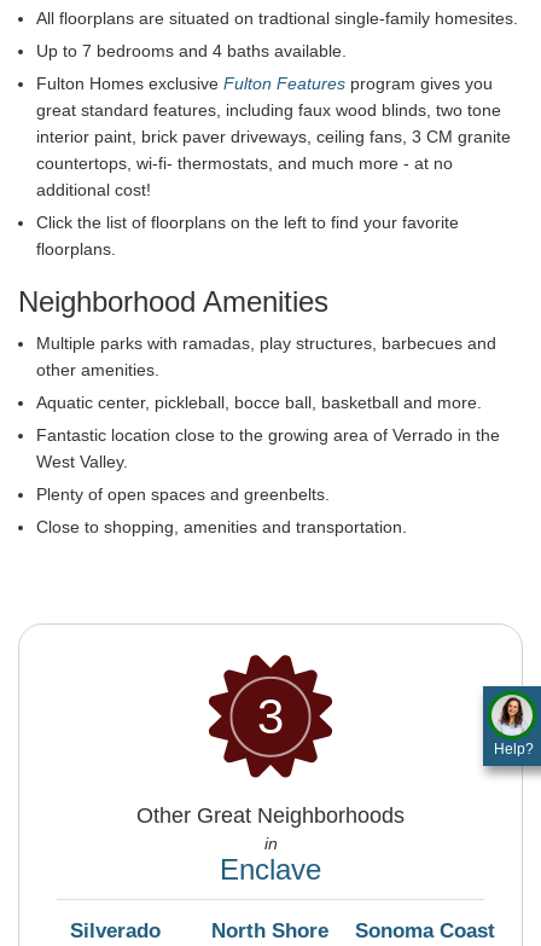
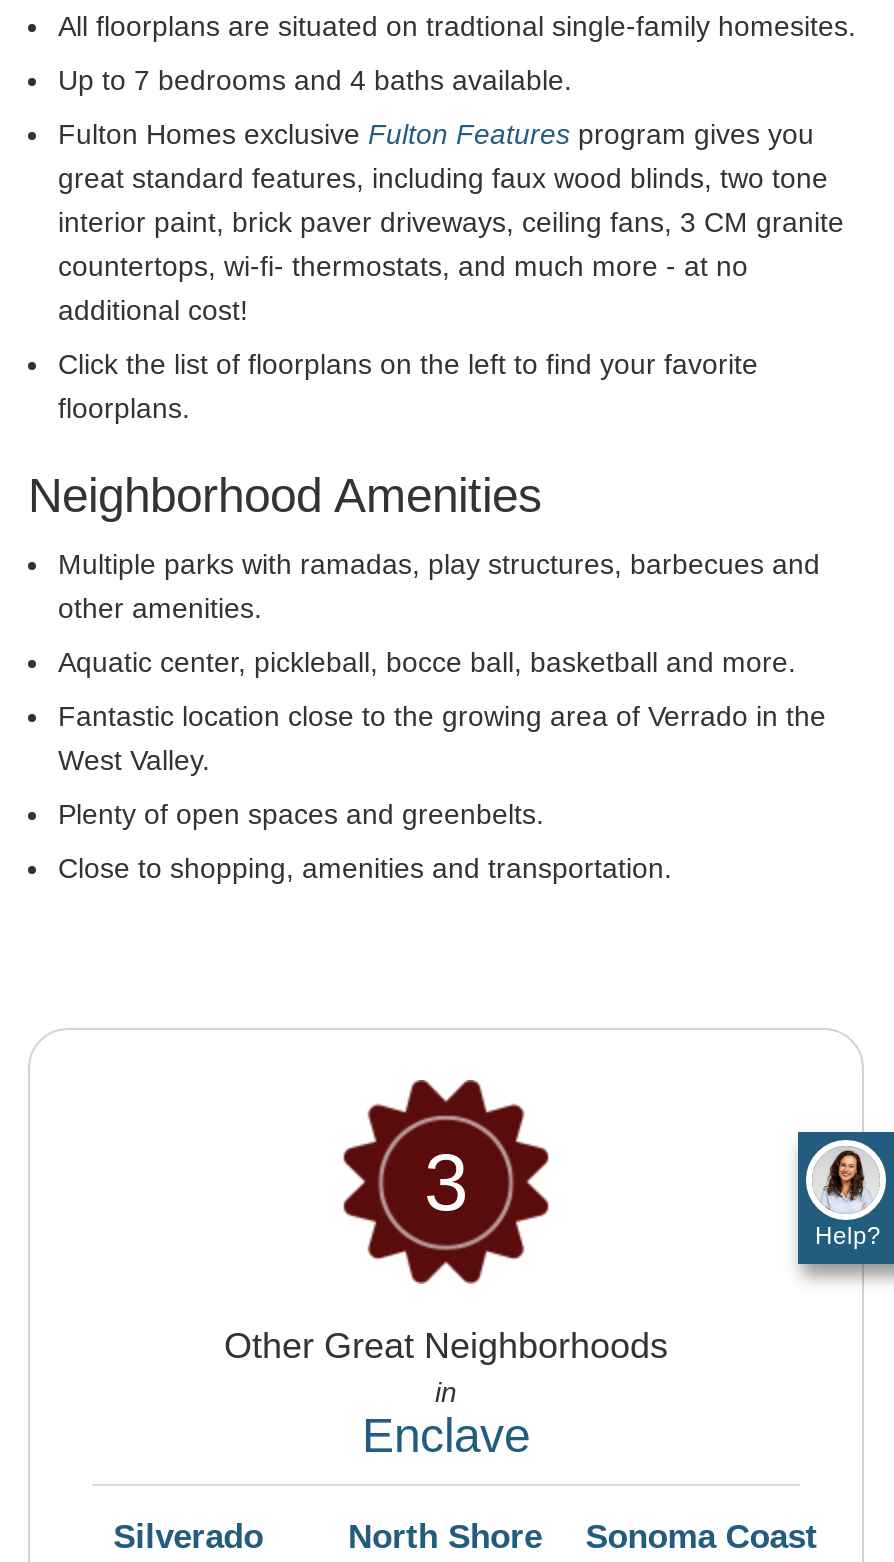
- [image]
+ [image]
